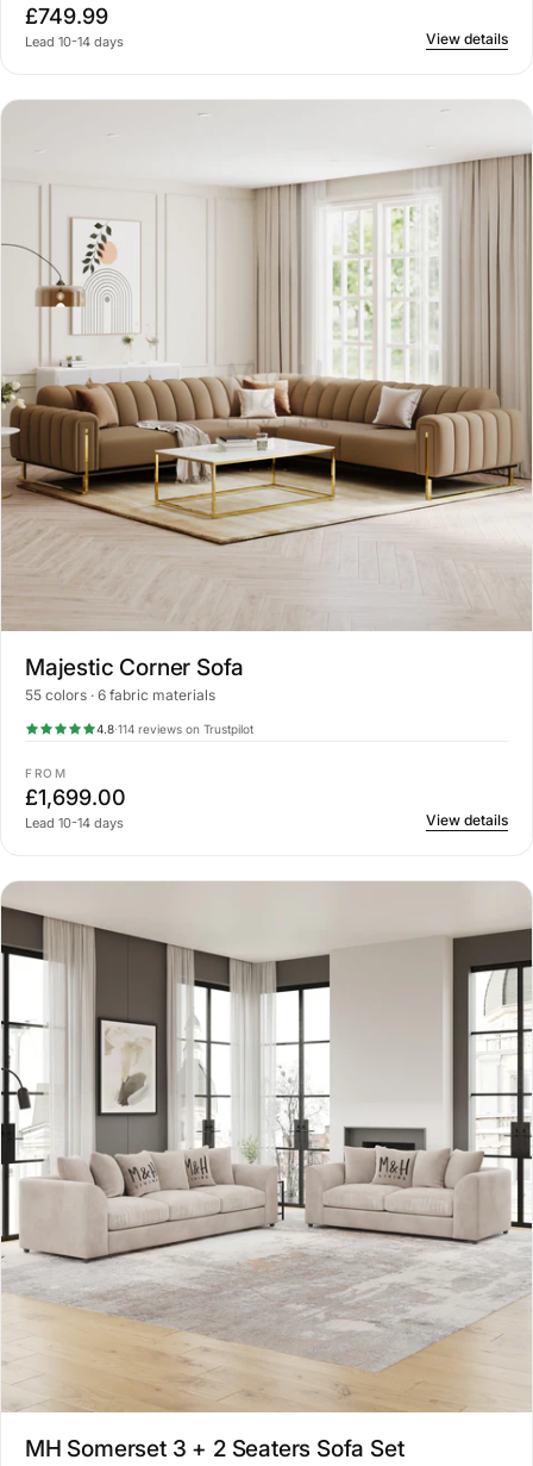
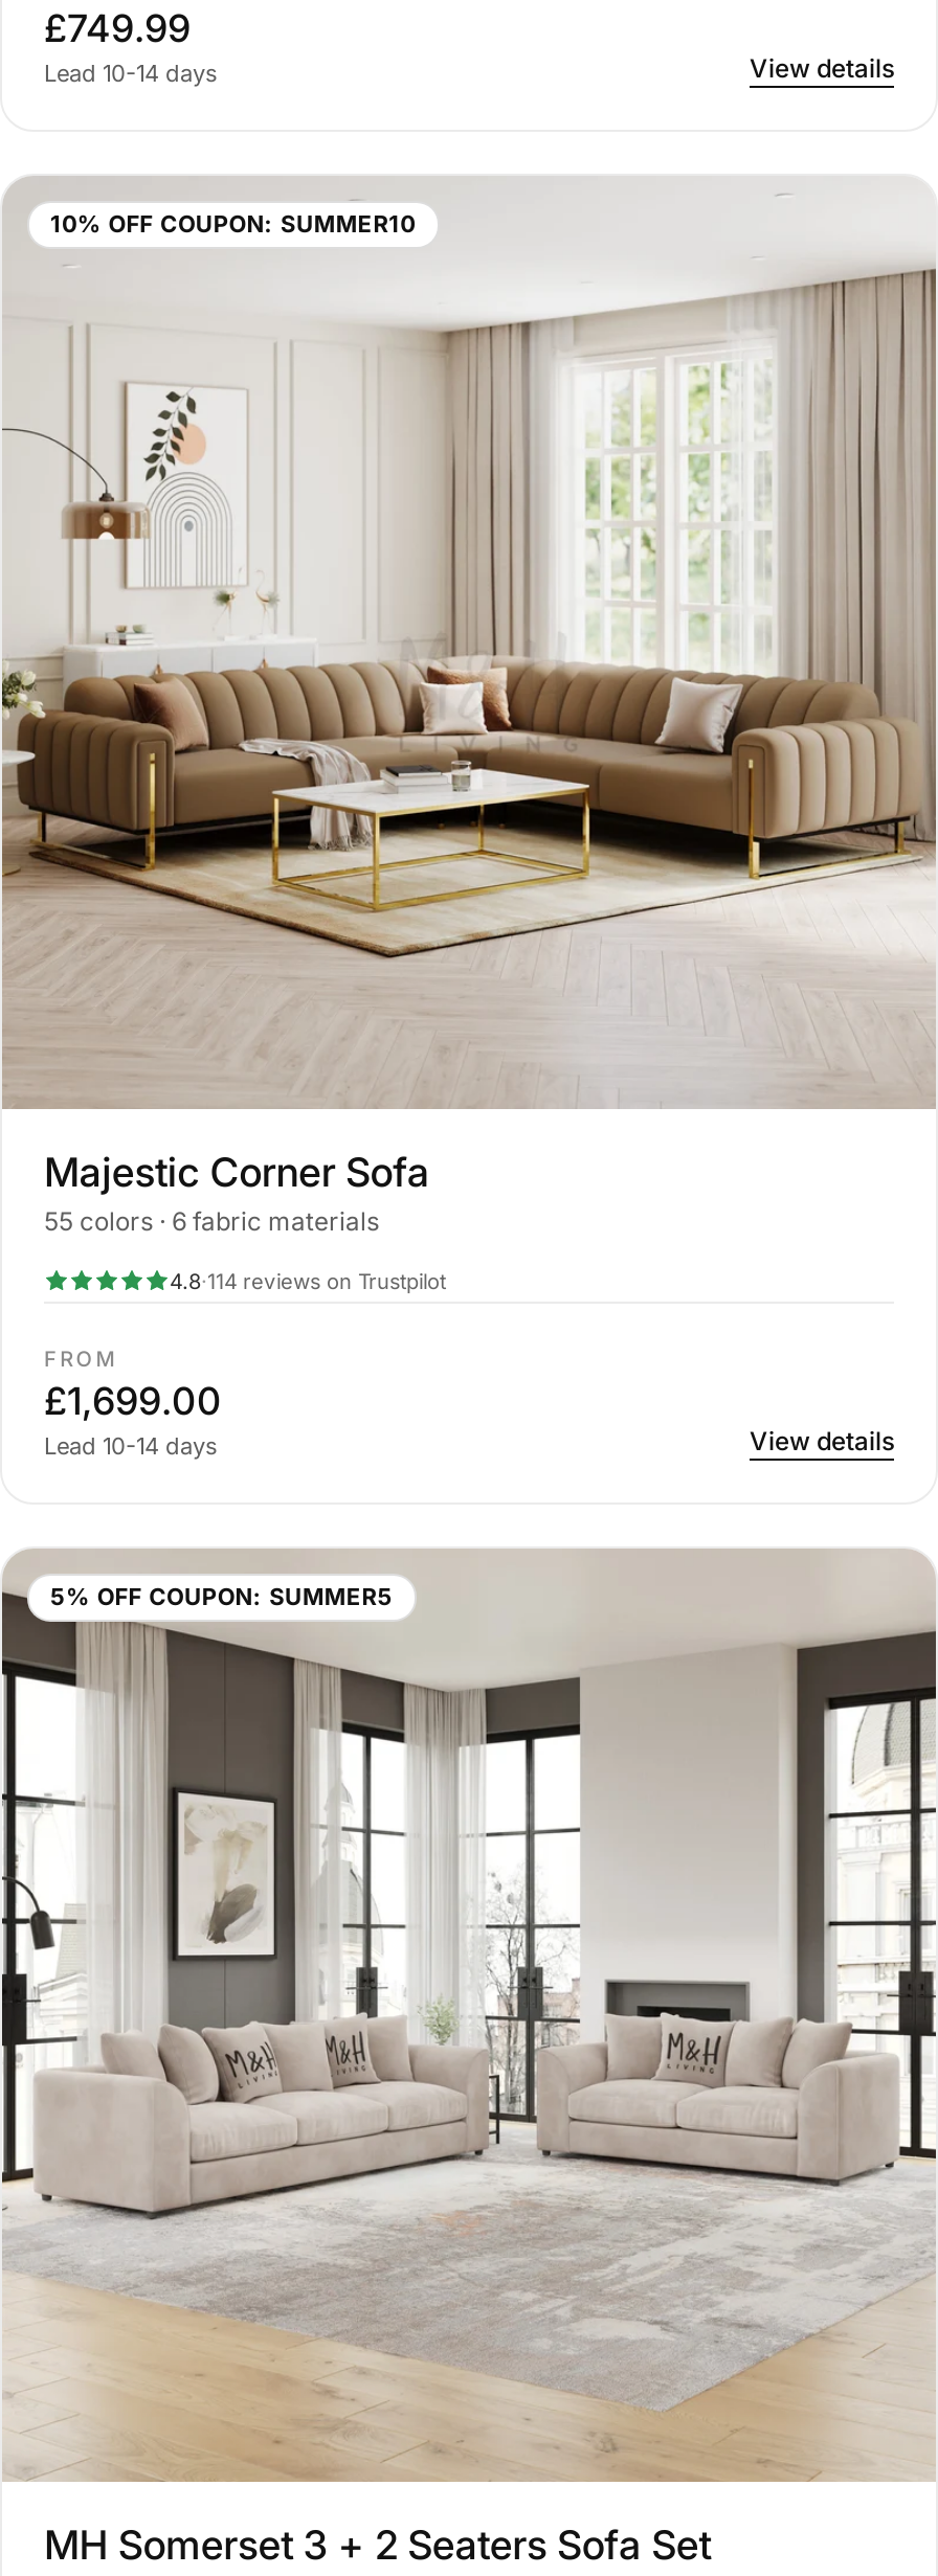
+ 10% OFF COUPON: SUMMER10

+ 5% OFF COUPON: SUMMER5
